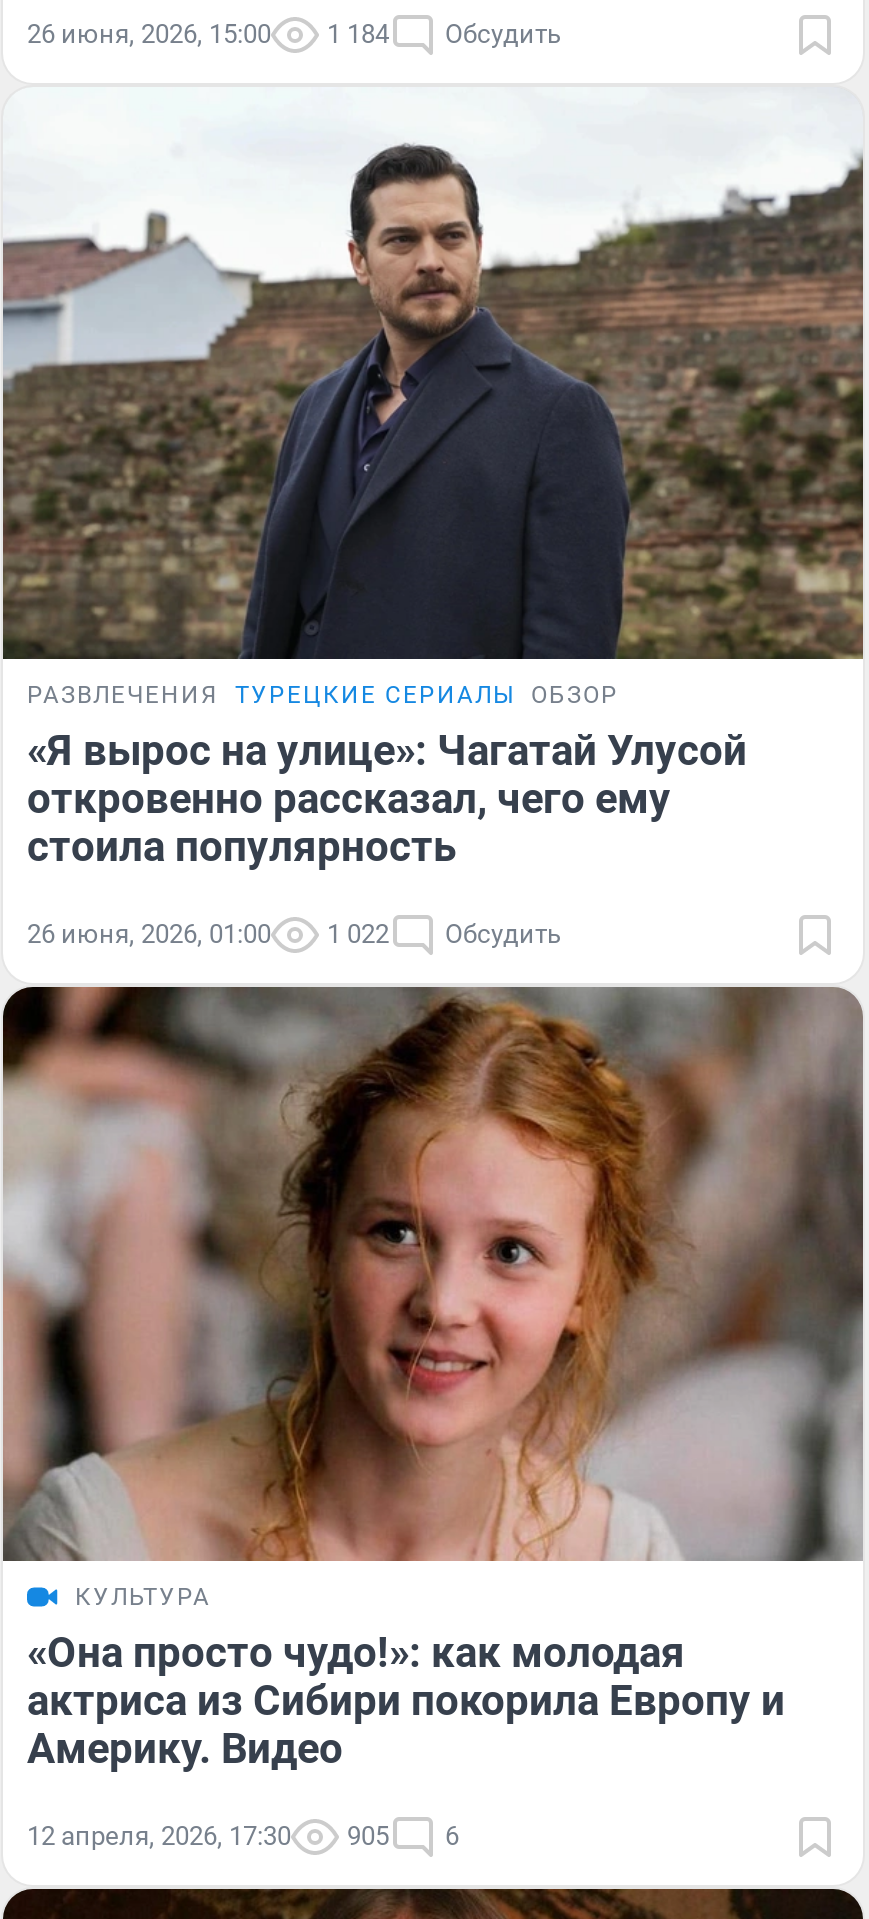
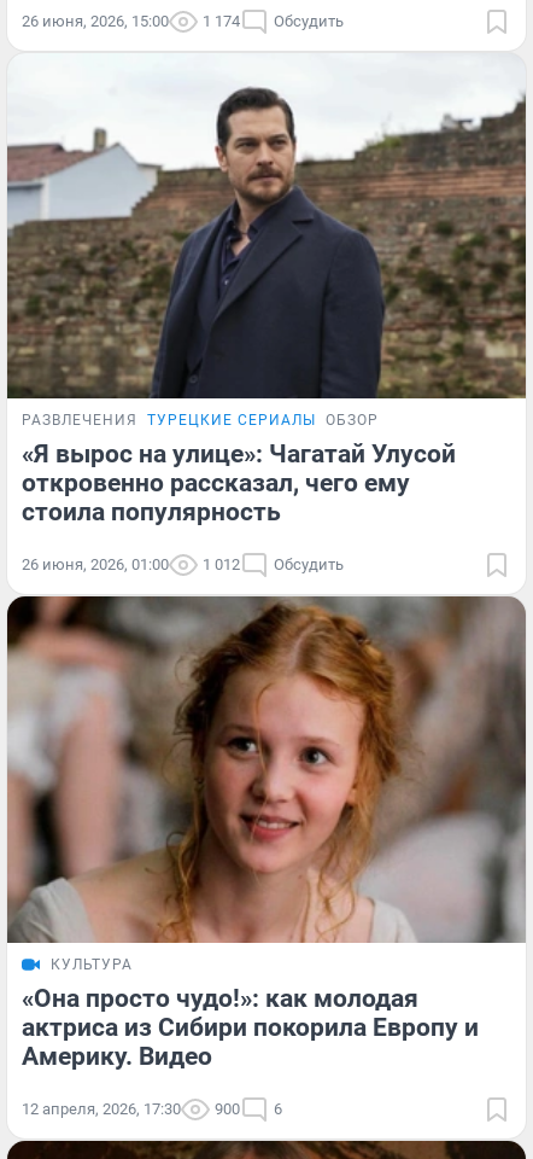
- 26 июня, 2026, 15:00 1 184 Обсудить
+ 26 июня, 2026, 15:00 1 174 Обсудить

- 26 июня, 2026, 01:00 1 022 Обсудить
+ 26 июня, 2026, 01:00 1 012 Обсудить

- 12 апреля, 2026, 17:30 905 6
+ 12 апреля, 2026, 17:30 900 6
